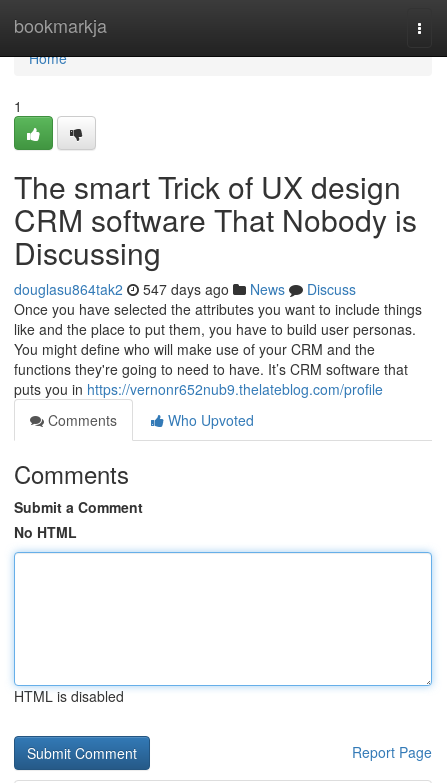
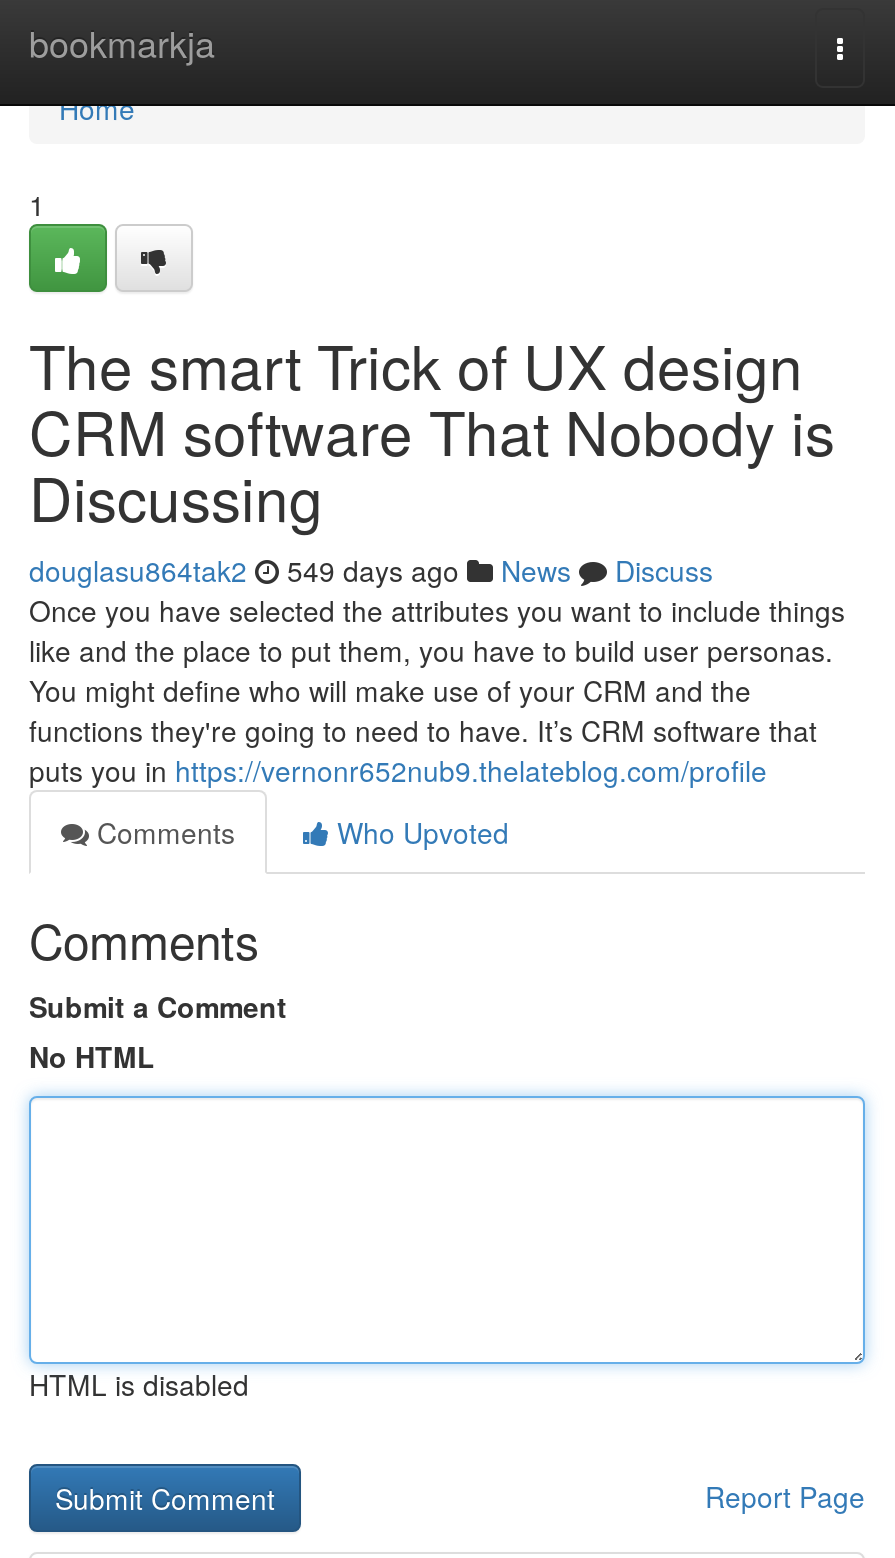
- douglasu864tak2 547 days ago News Discuss
+ douglasu864tak2 549 days ago News Discuss
